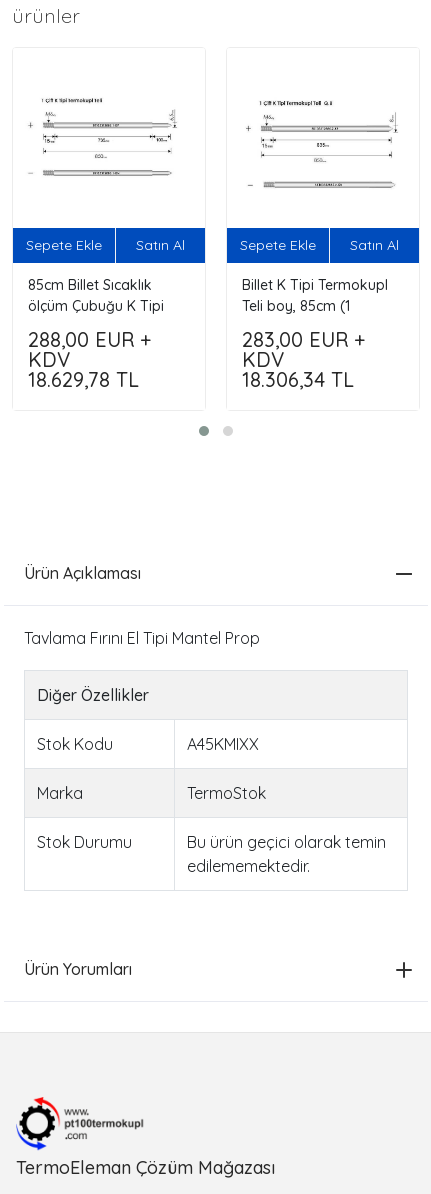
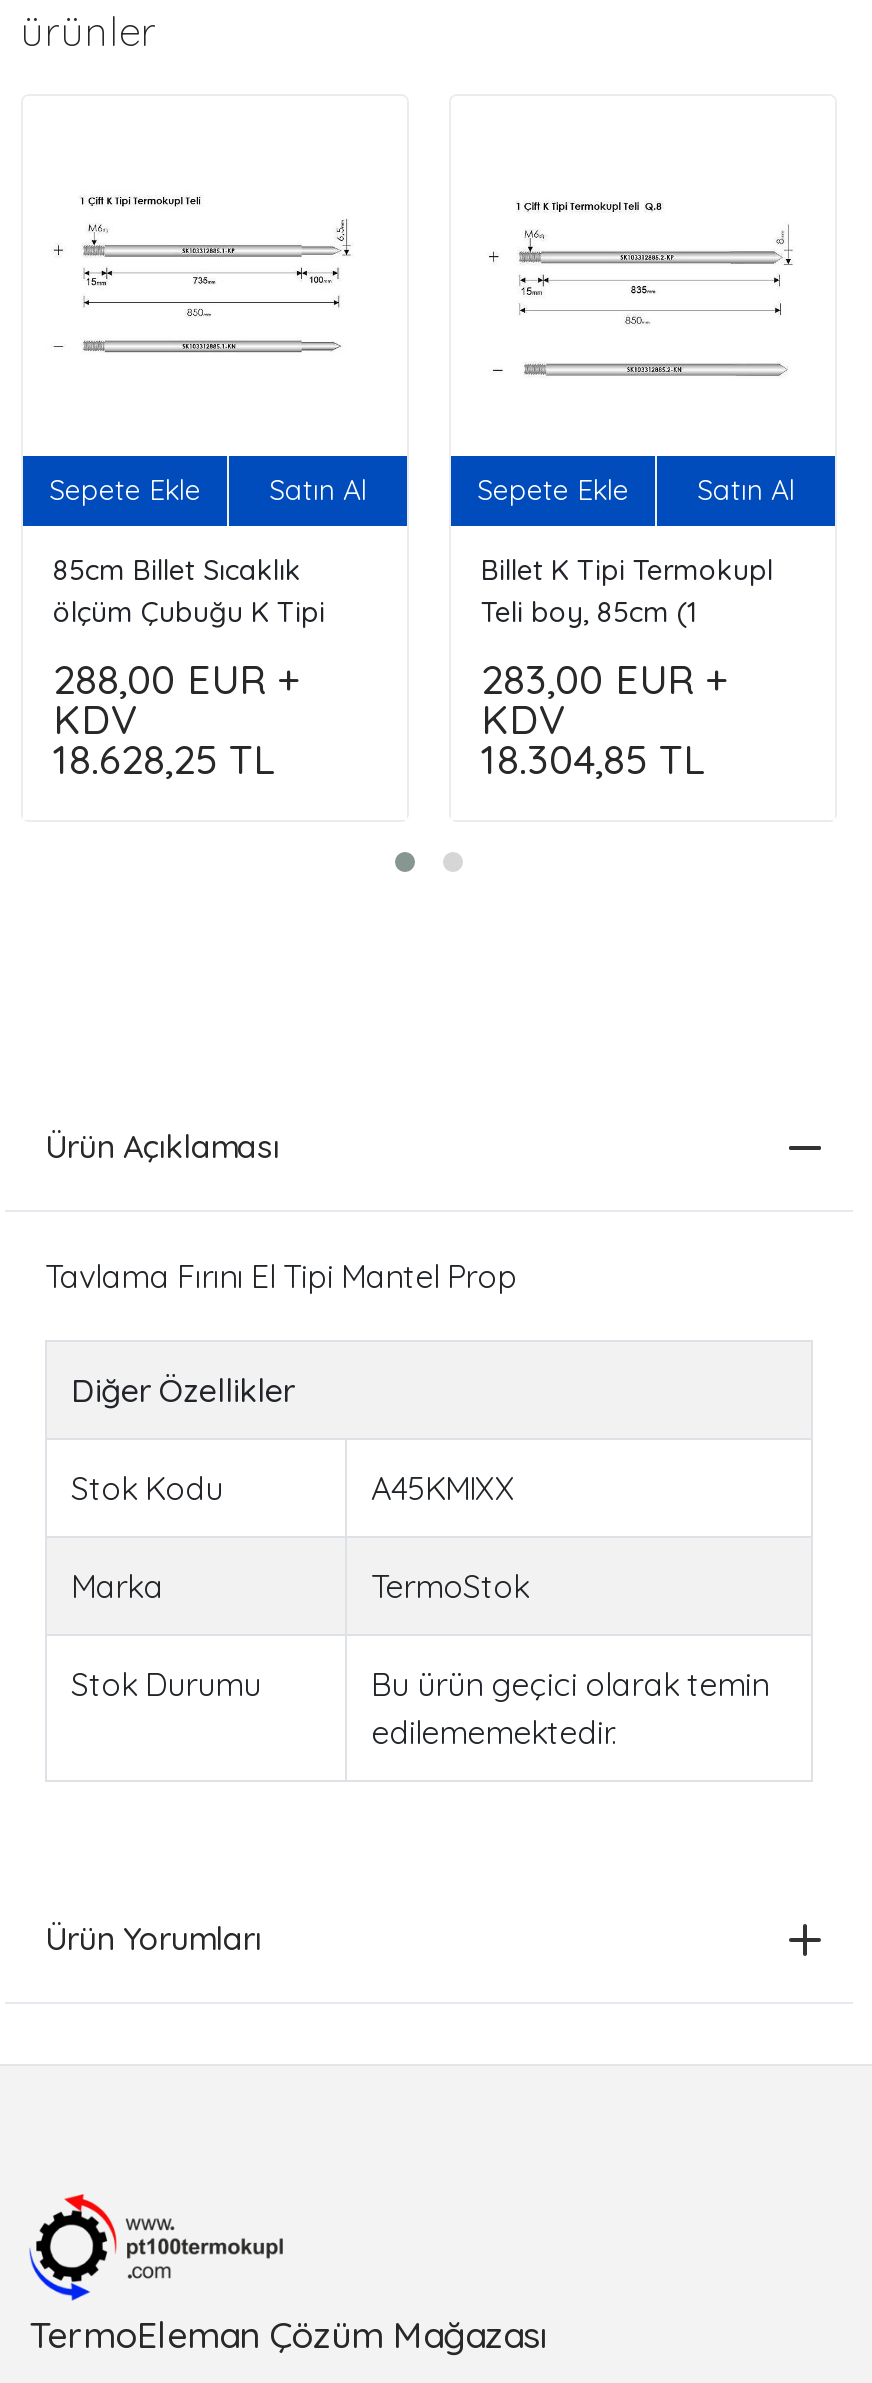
- 18.629,78 TL
+ 18.628,25 TL

- 18.306,34 TL
+ 18.304,85 TL
